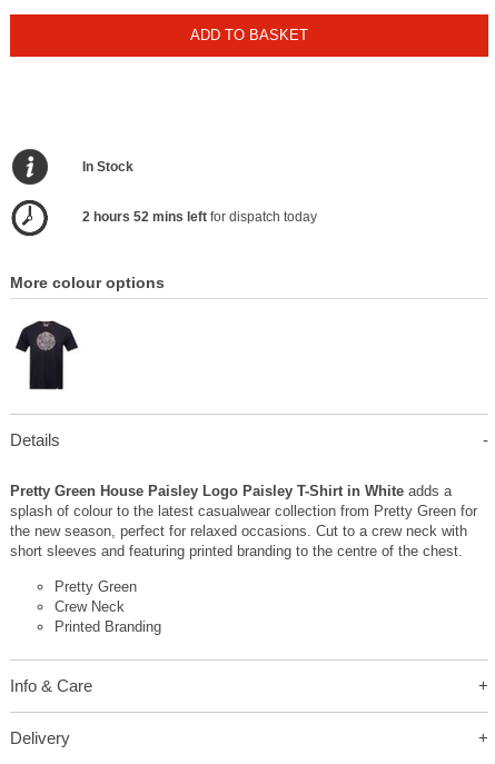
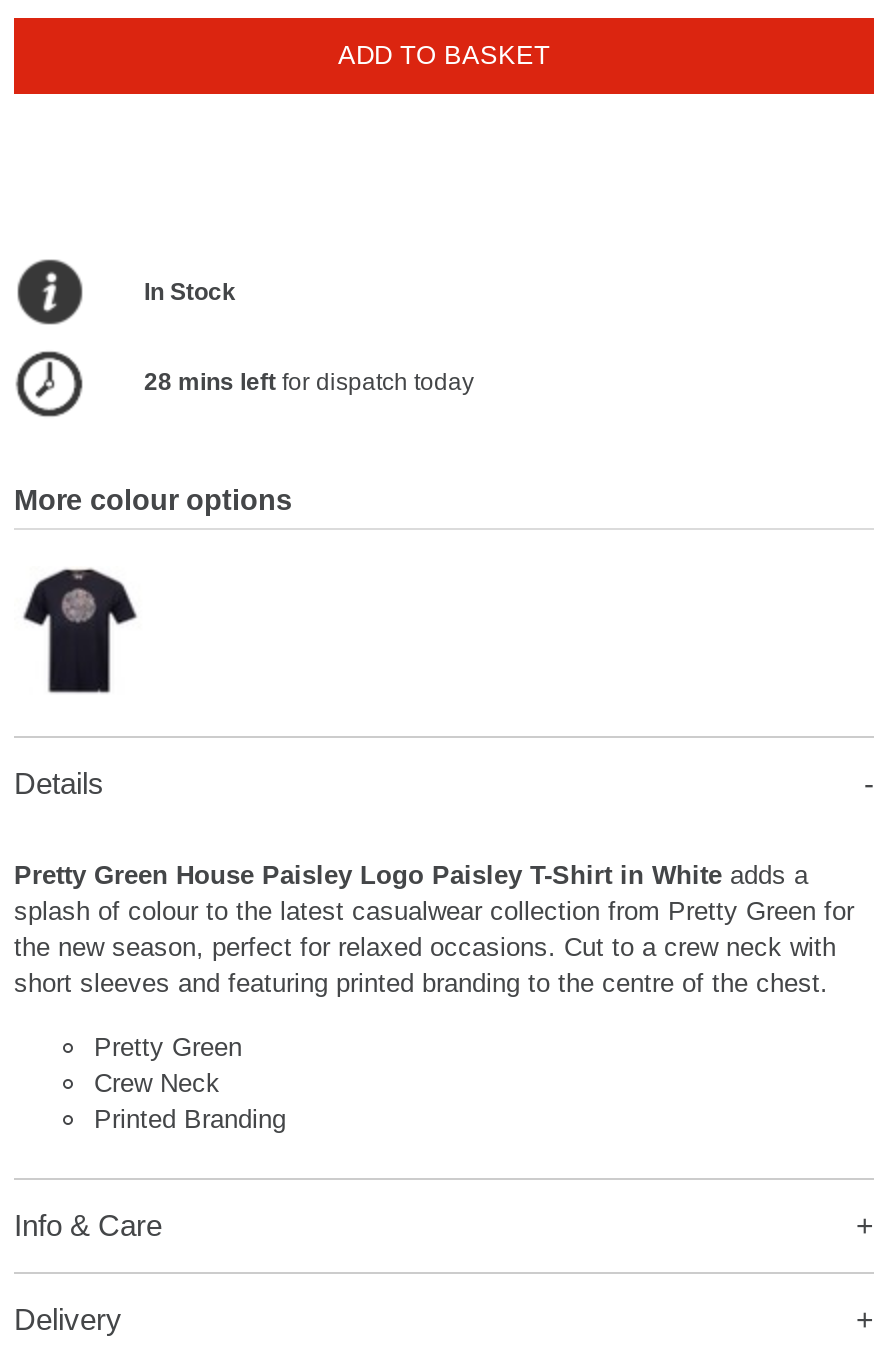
- 2 hours 52 mins left for dispatch today
+ 28 mins left for dispatch today
